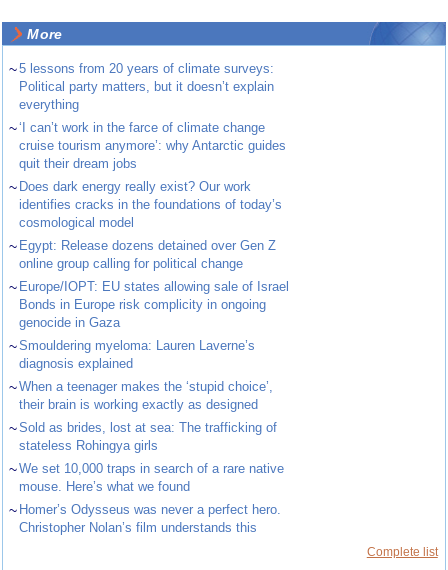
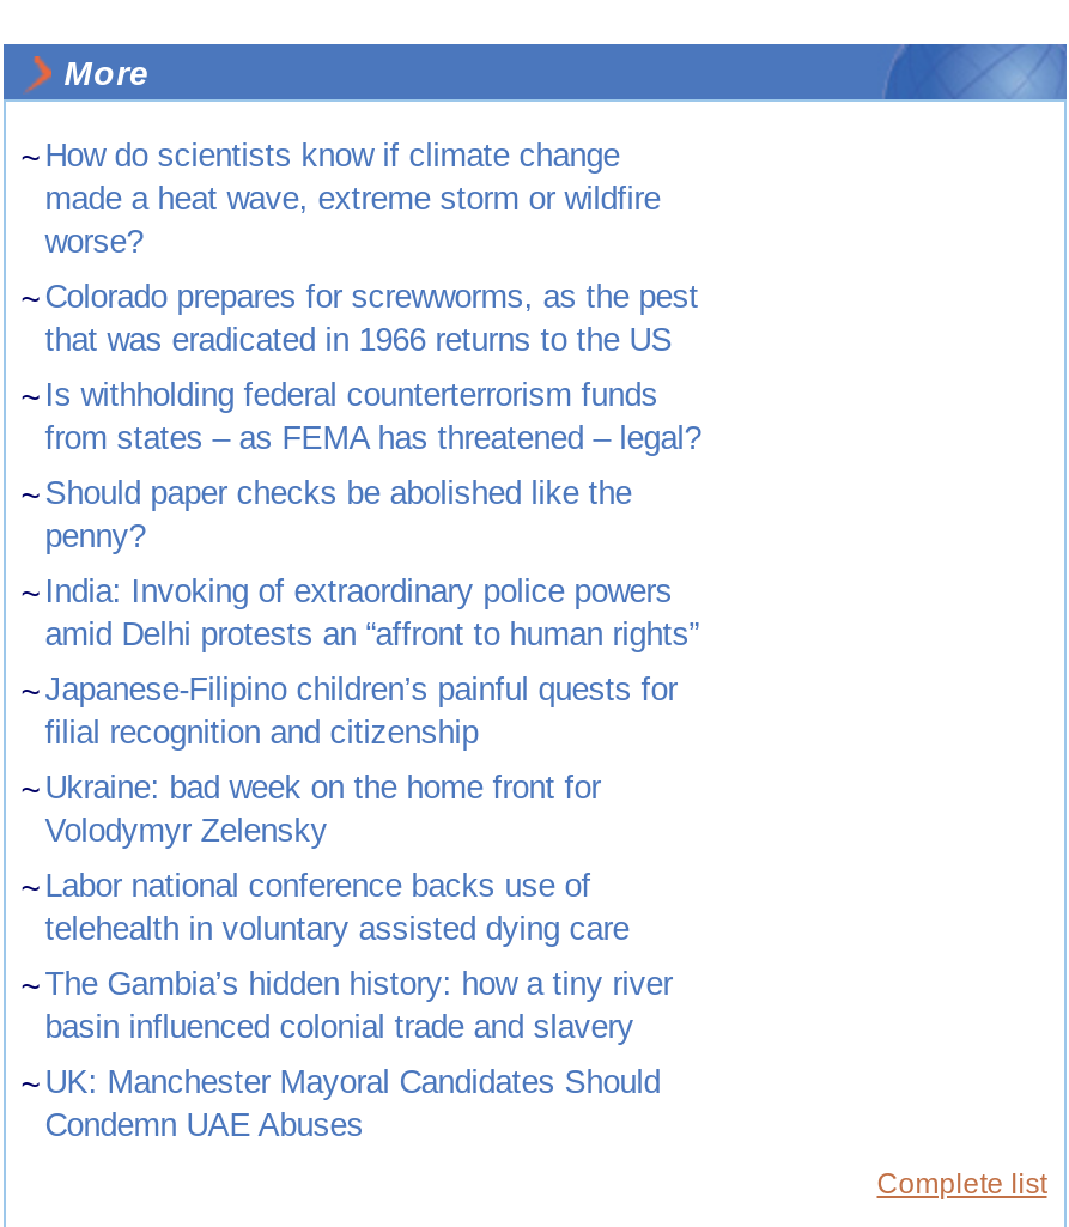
- ~ 5 lessons from 20 years of climate surveys:
- Political party matters, but it doesn’t explain
- everything
+ ~ How do scientists know if climate change
+ made a heat wave, extreme storm or wildfire
+ worse?

- ~ ‘I can’t work in the farce of climate change
- cruise tourism anymore’: why Antarctic guides
- quit their dream jobs
+ ~ Colorado prepares for screwworms, as the pest
+ that was eradicated in 1966 returns to the US

- ~ Does dark energy really exist? Our work
- identifies cracks in the foundations of today’s
- cosmological model
+ ~ Is withholding federal counterterrorism funds
+ from states – as FEMA has threatened – legal?

- ~ Egypt: Release dozens detained over Gen Z
- online group calling for political change
+ ~ Should paper checks be abolished like the
+ penny?

- ~ Europe/IOPT: EU states allowing sale of Israel
- Bonds in Europe risk complicity in ongoing
- genocide in Gaza
+ ~ India: Invoking of extraordinary police powers
+ amid Delhi protests an “affront to human rights”

- ~ Smouldering myeloma: Lauren Laverne’s
- diagnosis explained
+ ~ Japanese-Filipino children’s painful quests for
+ filial recognition and citizenship

- ~ When a teenager makes the ‘stupid choice’,
- their brain is working exactly as designed
+ ~ Ukraine: bad week on the home front for
+ Volodymyr Zelensky

- ~ Sold as brides, lost at sea: The trafficking of
- stateless Rohingya girls
+ ~ Labor national conference backs use of
+ telehealth in voluntary assisted dying care

- ~ We set 10,000 traps in search of a rare native
- mouse. Here’s what we found
+ ~ The Gambia’s hidden history: how a tiny river
+ basin influenced colonial trade and slavery

- ~ Homer’s Odysseus was never a perfect hero.
- Christopher Nolan’s film understands this
+ ~ UK: Manchester Mayoral Candidates Should
+ Condemn UAE Abuses
